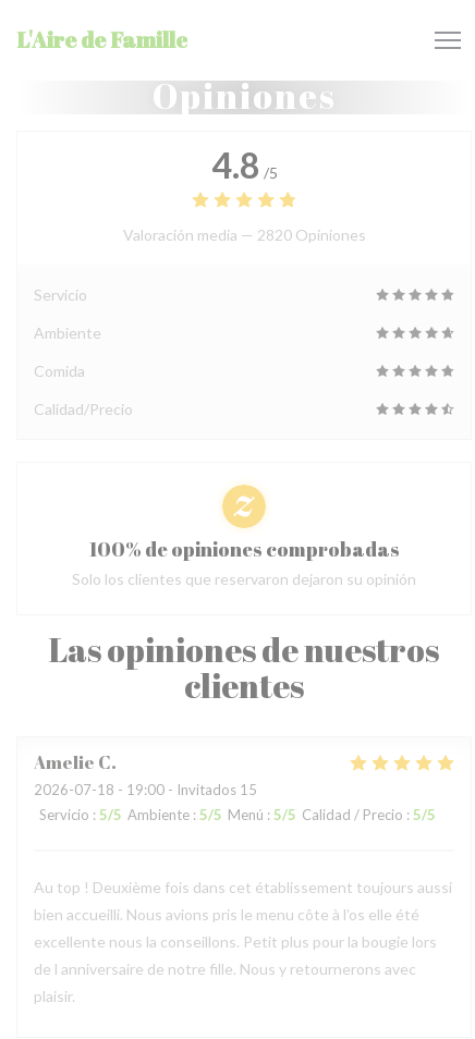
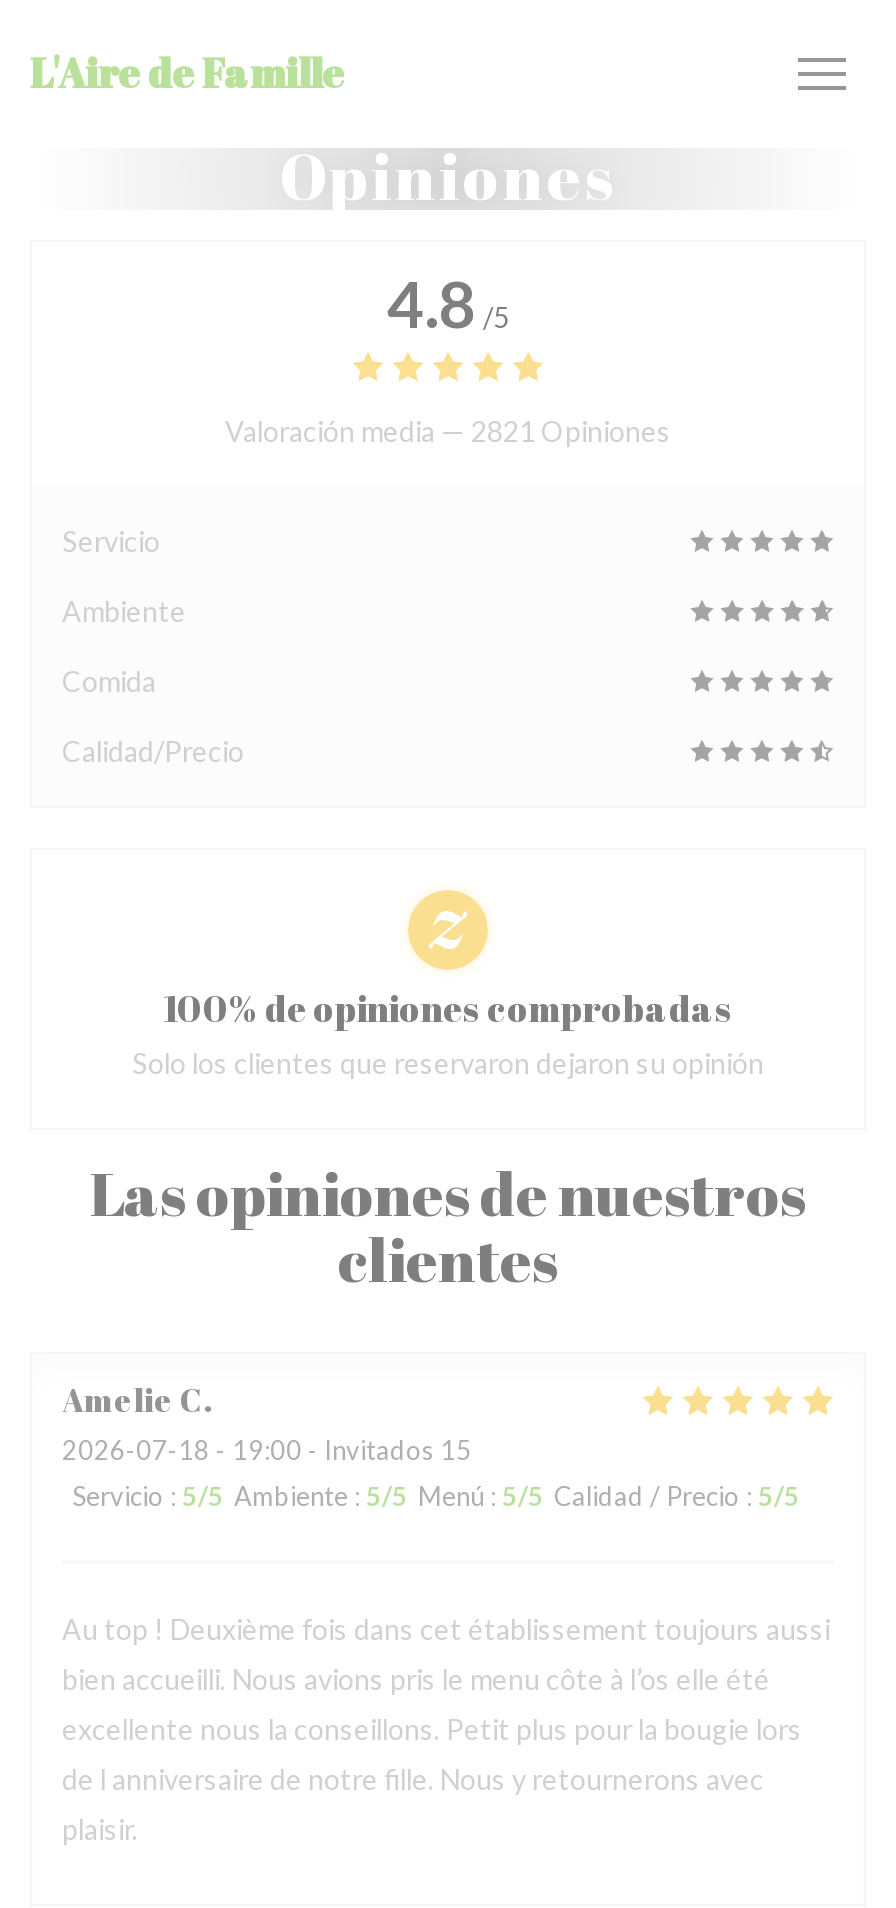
- Valoración media — 2820 Opiniones
+ Valoración media — 2821 Opiniones
